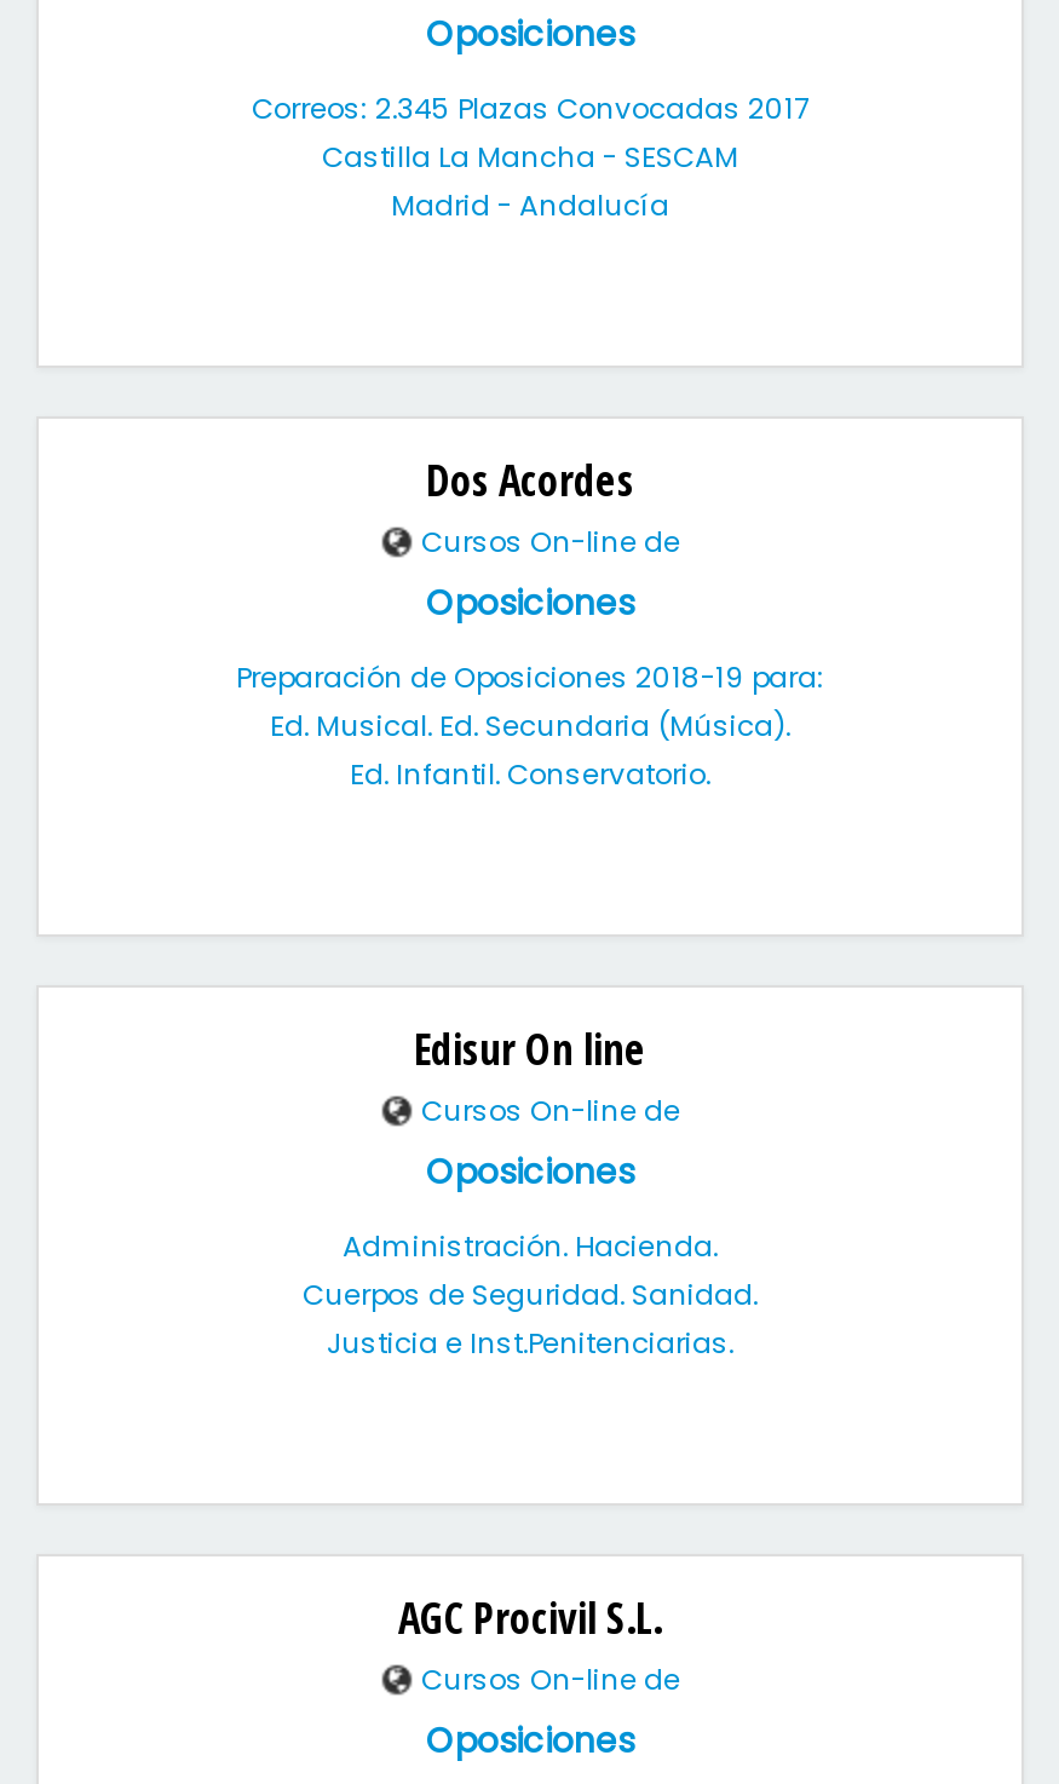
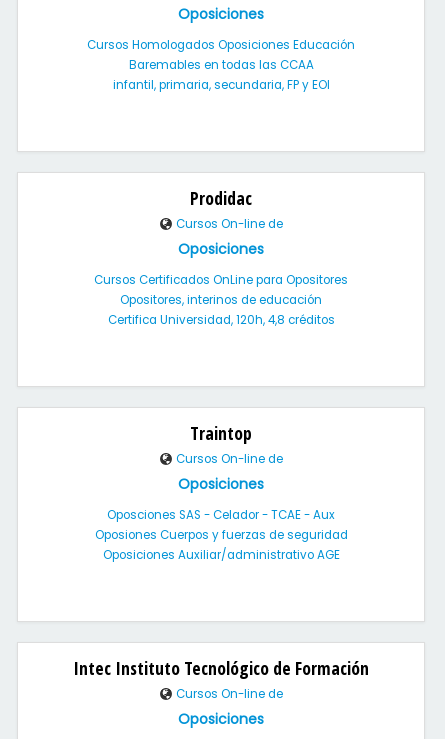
- Correos: 2.345 Plazas Convocadas 2017
- Castilla La Mancha - SESCAM
- Madrid - Andalucía
+ Cursos Homologados Oposiciones Educación
+ Baremables en todas las CCAA
+ infantil, primaria, secundaria, FP y EOI

- Dos Acordes
+ Prodidac

- Preparación de Oposiciones 2018-19 para:
- Ed. Musical. Ed. Secundaria (Música).
- Ed. Infantil. Conservatorio.
+ Cursos Certificados OnLine para Opositores
+ Opositores, interinos de educación
+ Certifica Universidad, 120h, 4,8 créditos

- Edisur On line
+ Traintop

- Administración. Hacienda.
- Cuerpos de Seguridad. Sanidad.
- Justicia e Inst.Penitenciarias.
+ Oposciones SAS - Celador - TCAE - Aux
+ Oposiones Cuerpos y fuerzas de seguridad
+ Oposiciones Auxiliar/administrativo AGE

- AGC Procivil S.L.
+ Intec Instituto Tecnológico de Formación
